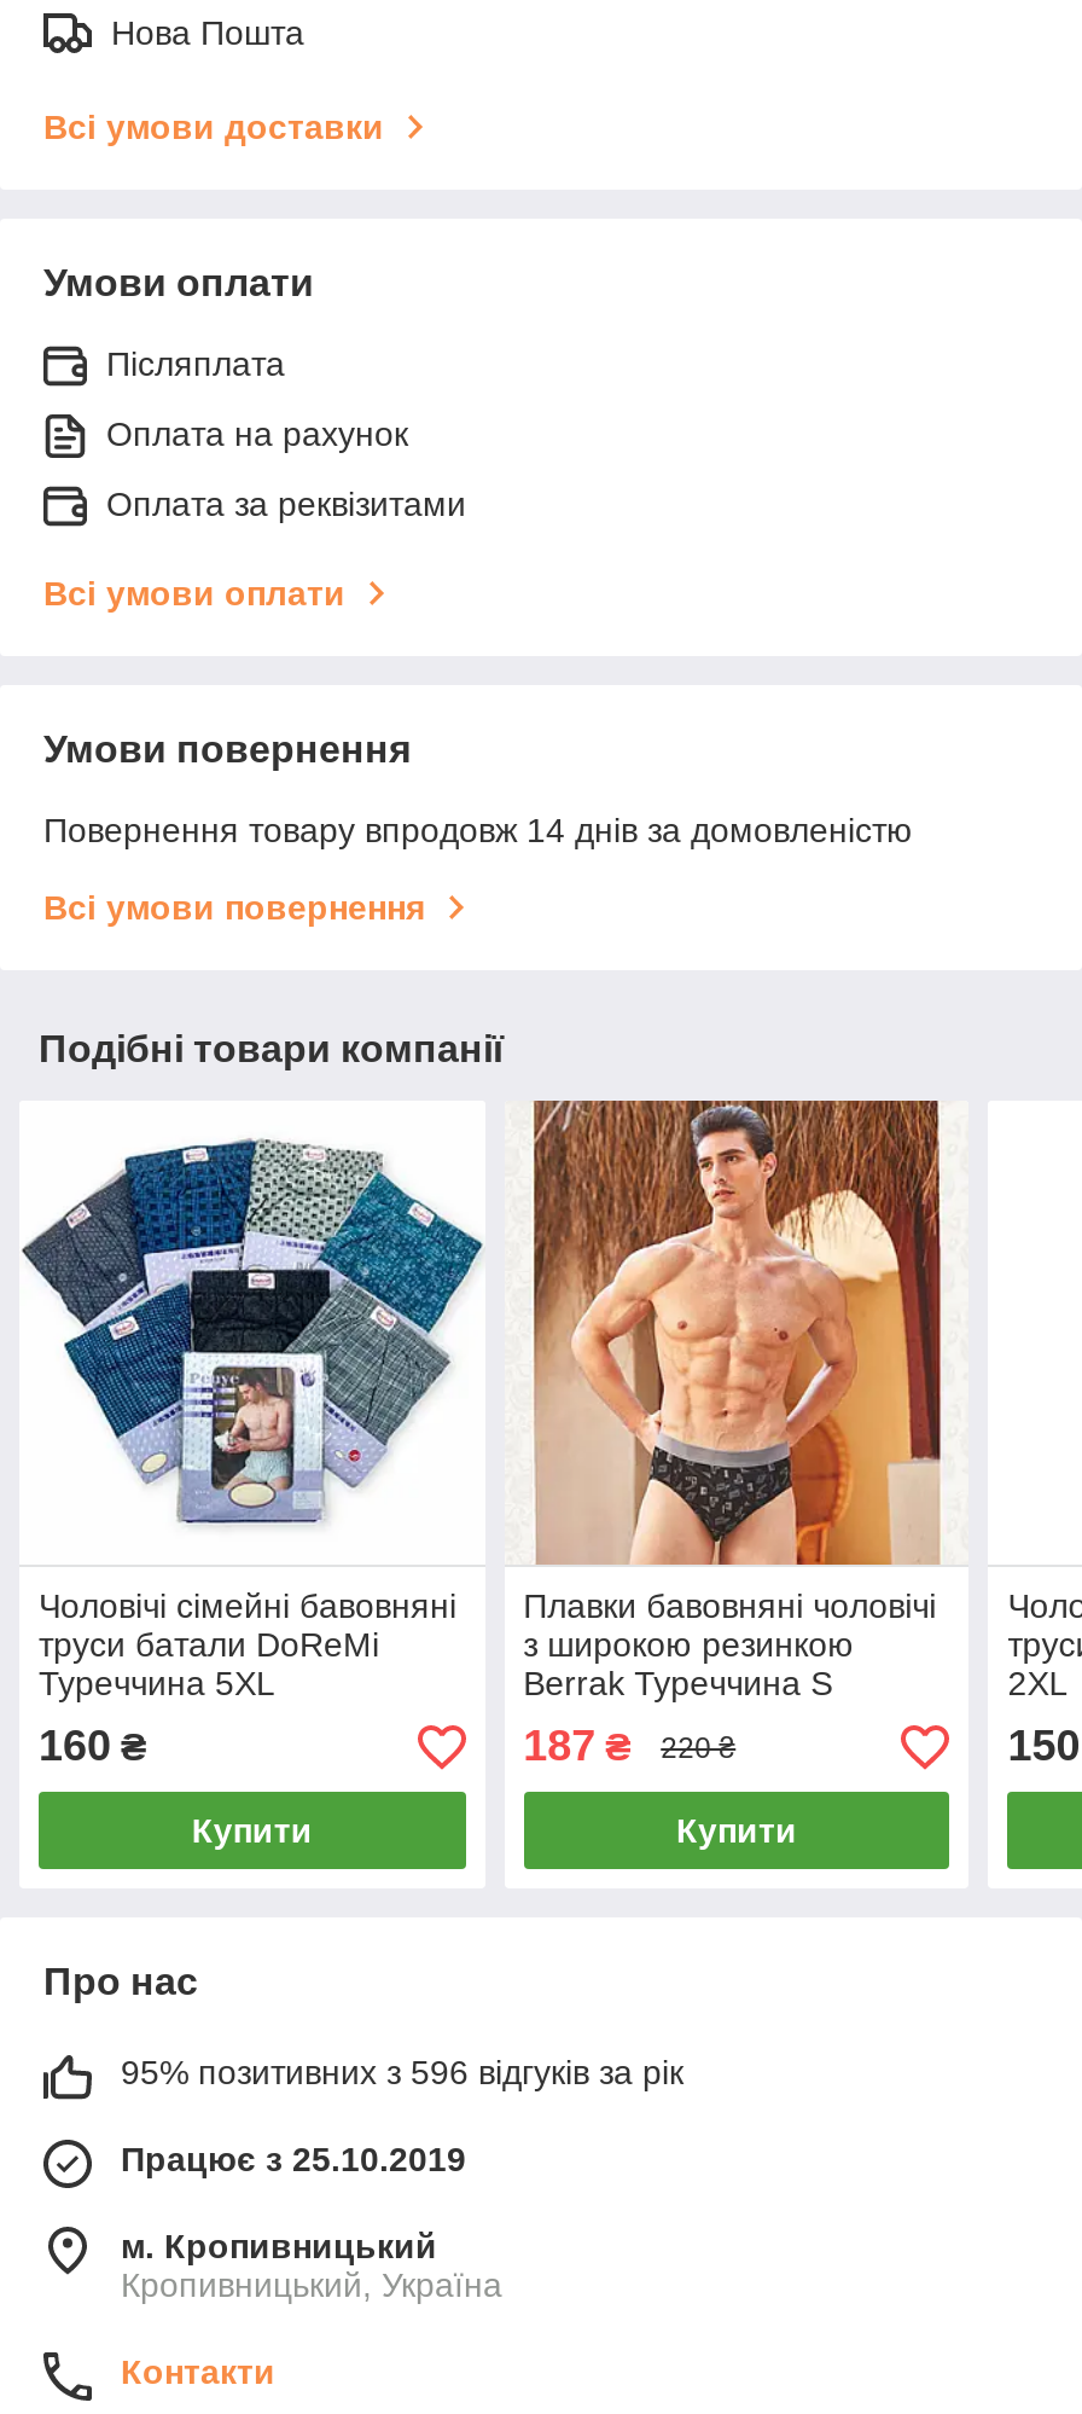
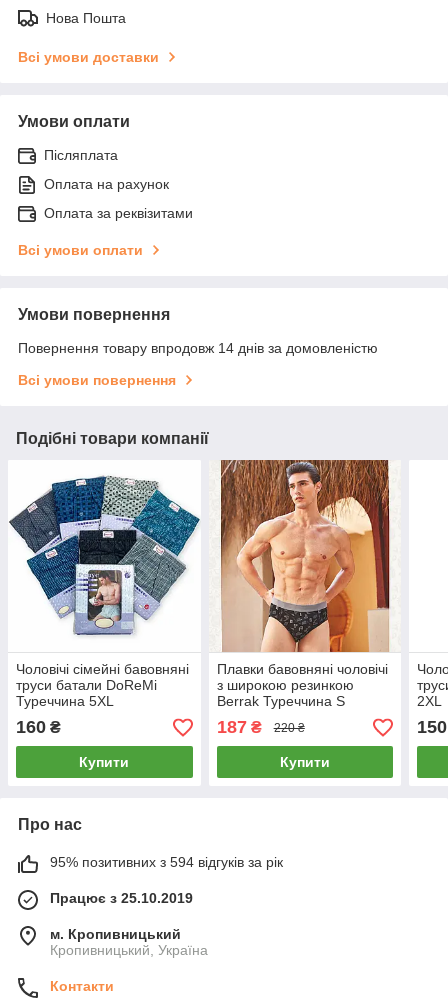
- 95% позитивних з 596 відгуків за рік
+ 95% позитивних з 594 відгуків за рік
